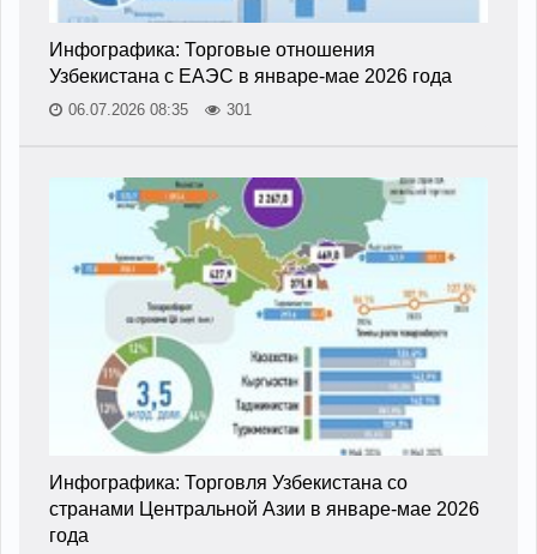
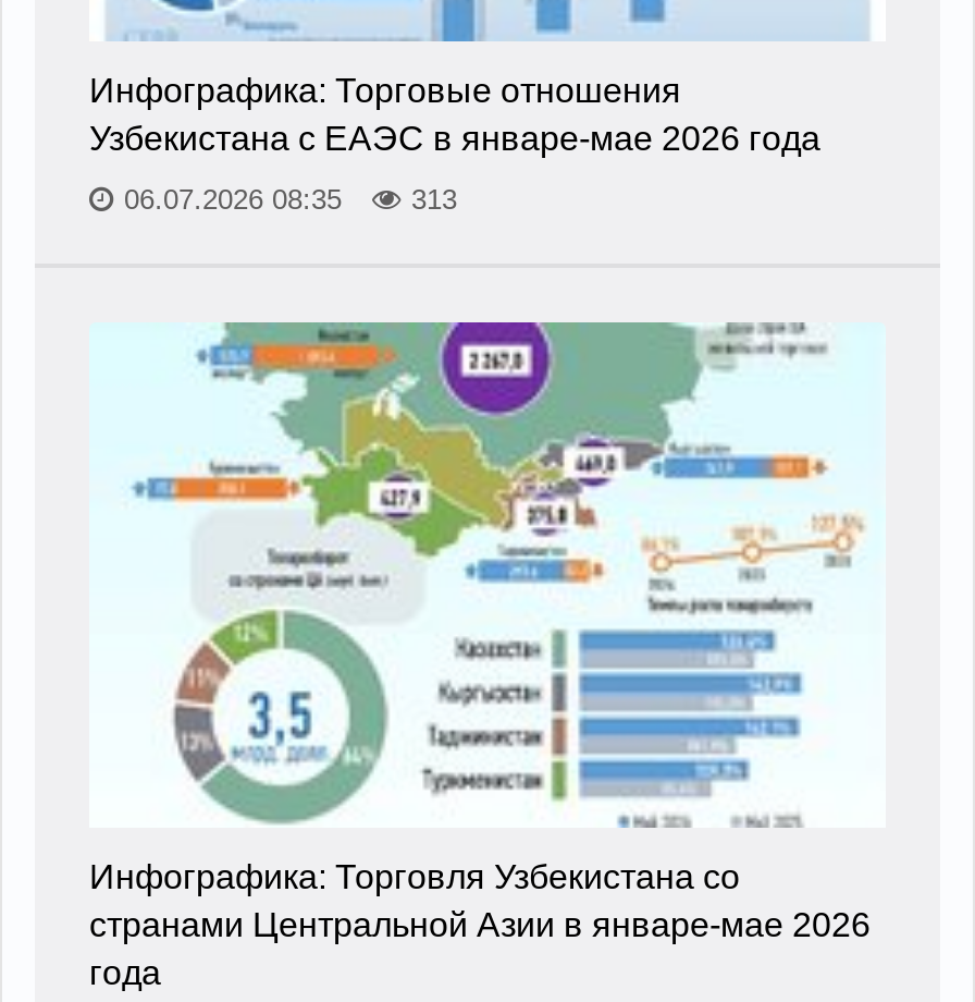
- 06.07.2026 08:35 301
+ 06.07.2026 08:35 313
